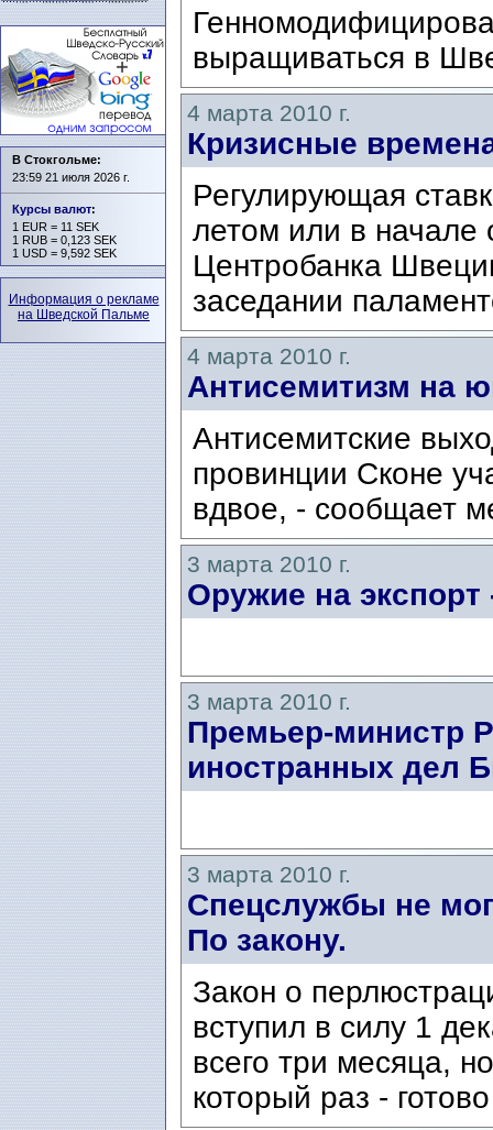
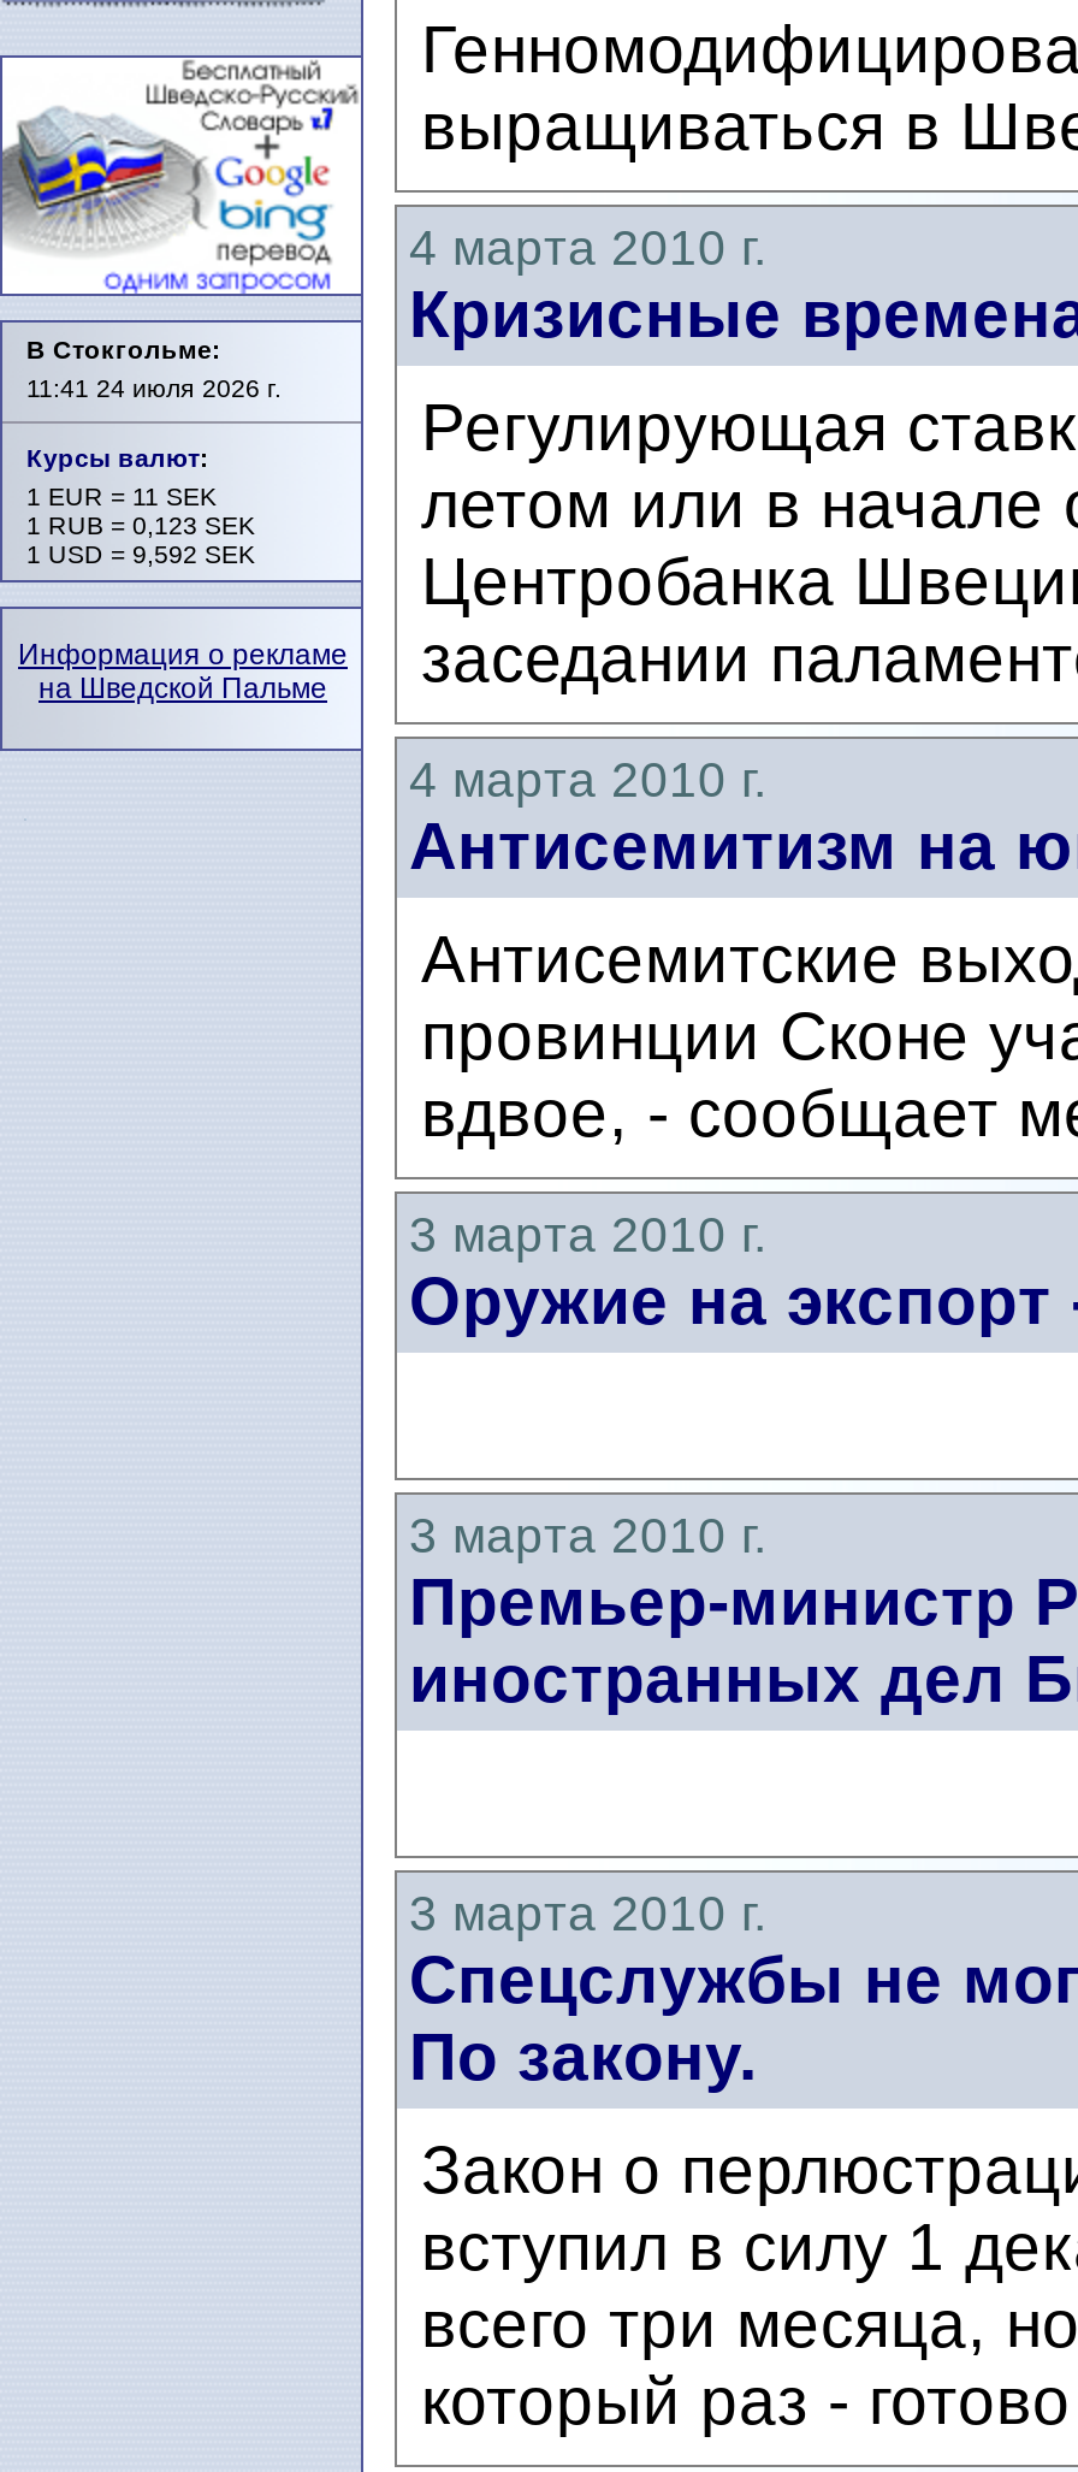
- 23:59 21 июля 2026 г.
+ 11:41 24 июля 2026 г.
